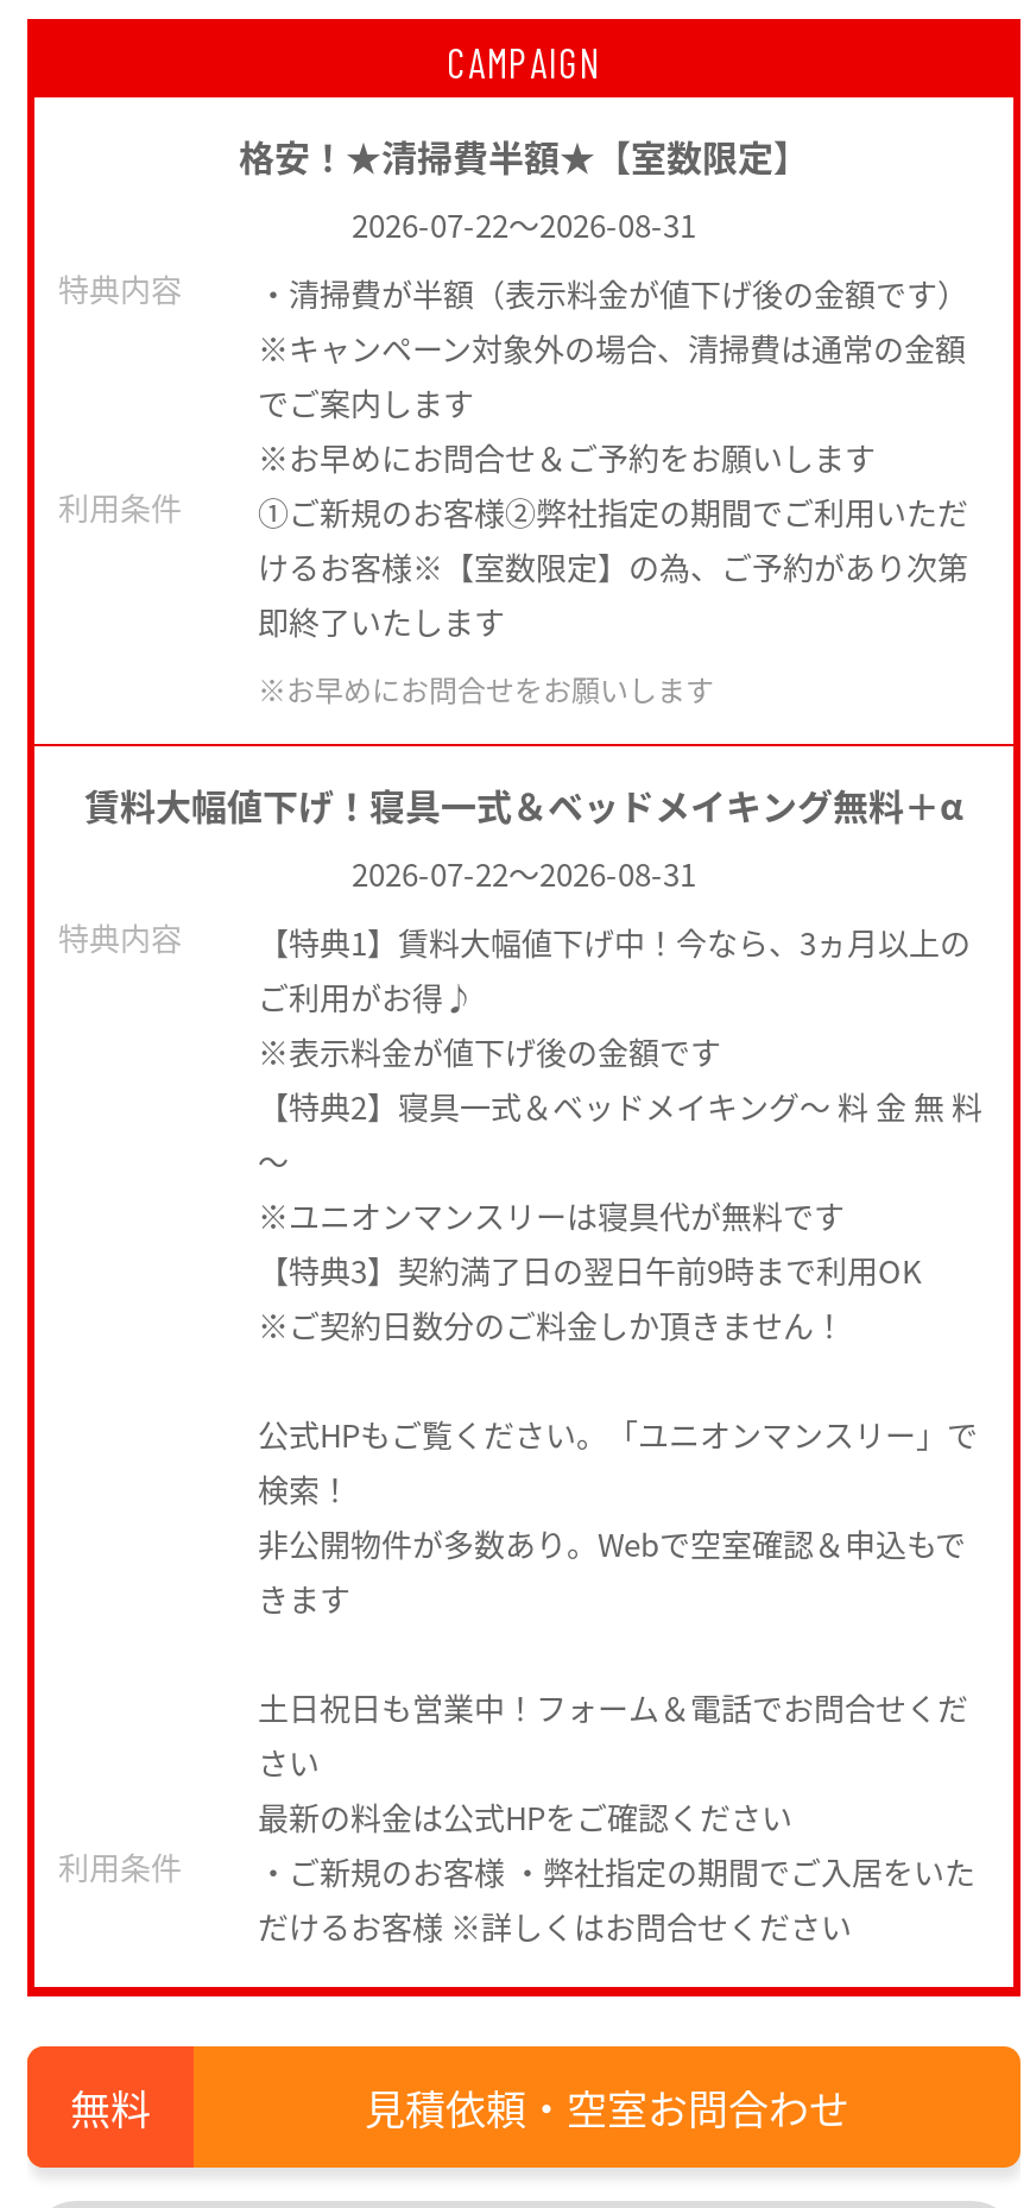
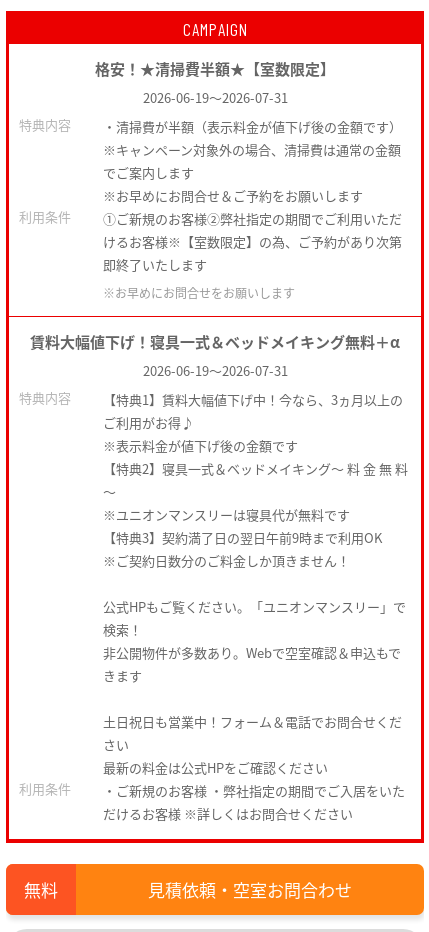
- 2026-07-22～2026-08-31
+ 2026-06-19～2026-07-31

- 2026-07-22～2026-08-31
+ 2026-06-19～2026-07-31
